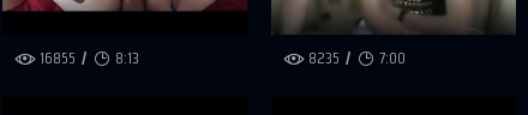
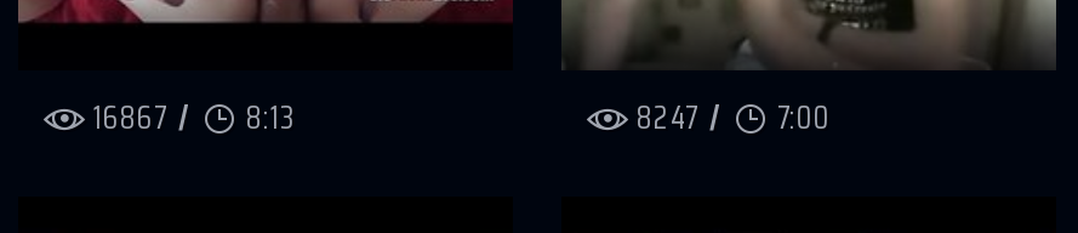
- 16855 8:13
+ 16867 8:13

- 8235 7:00
+ 8247 7:00
